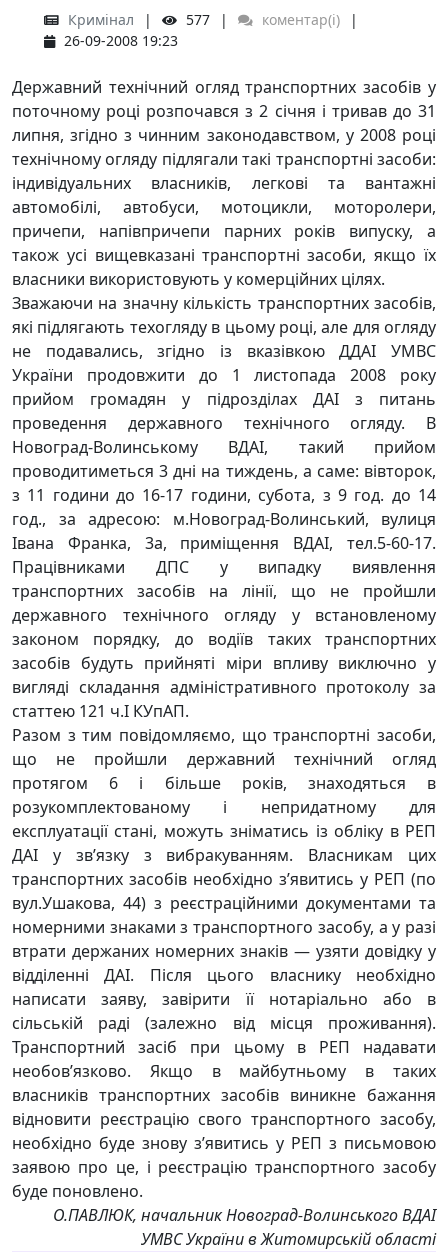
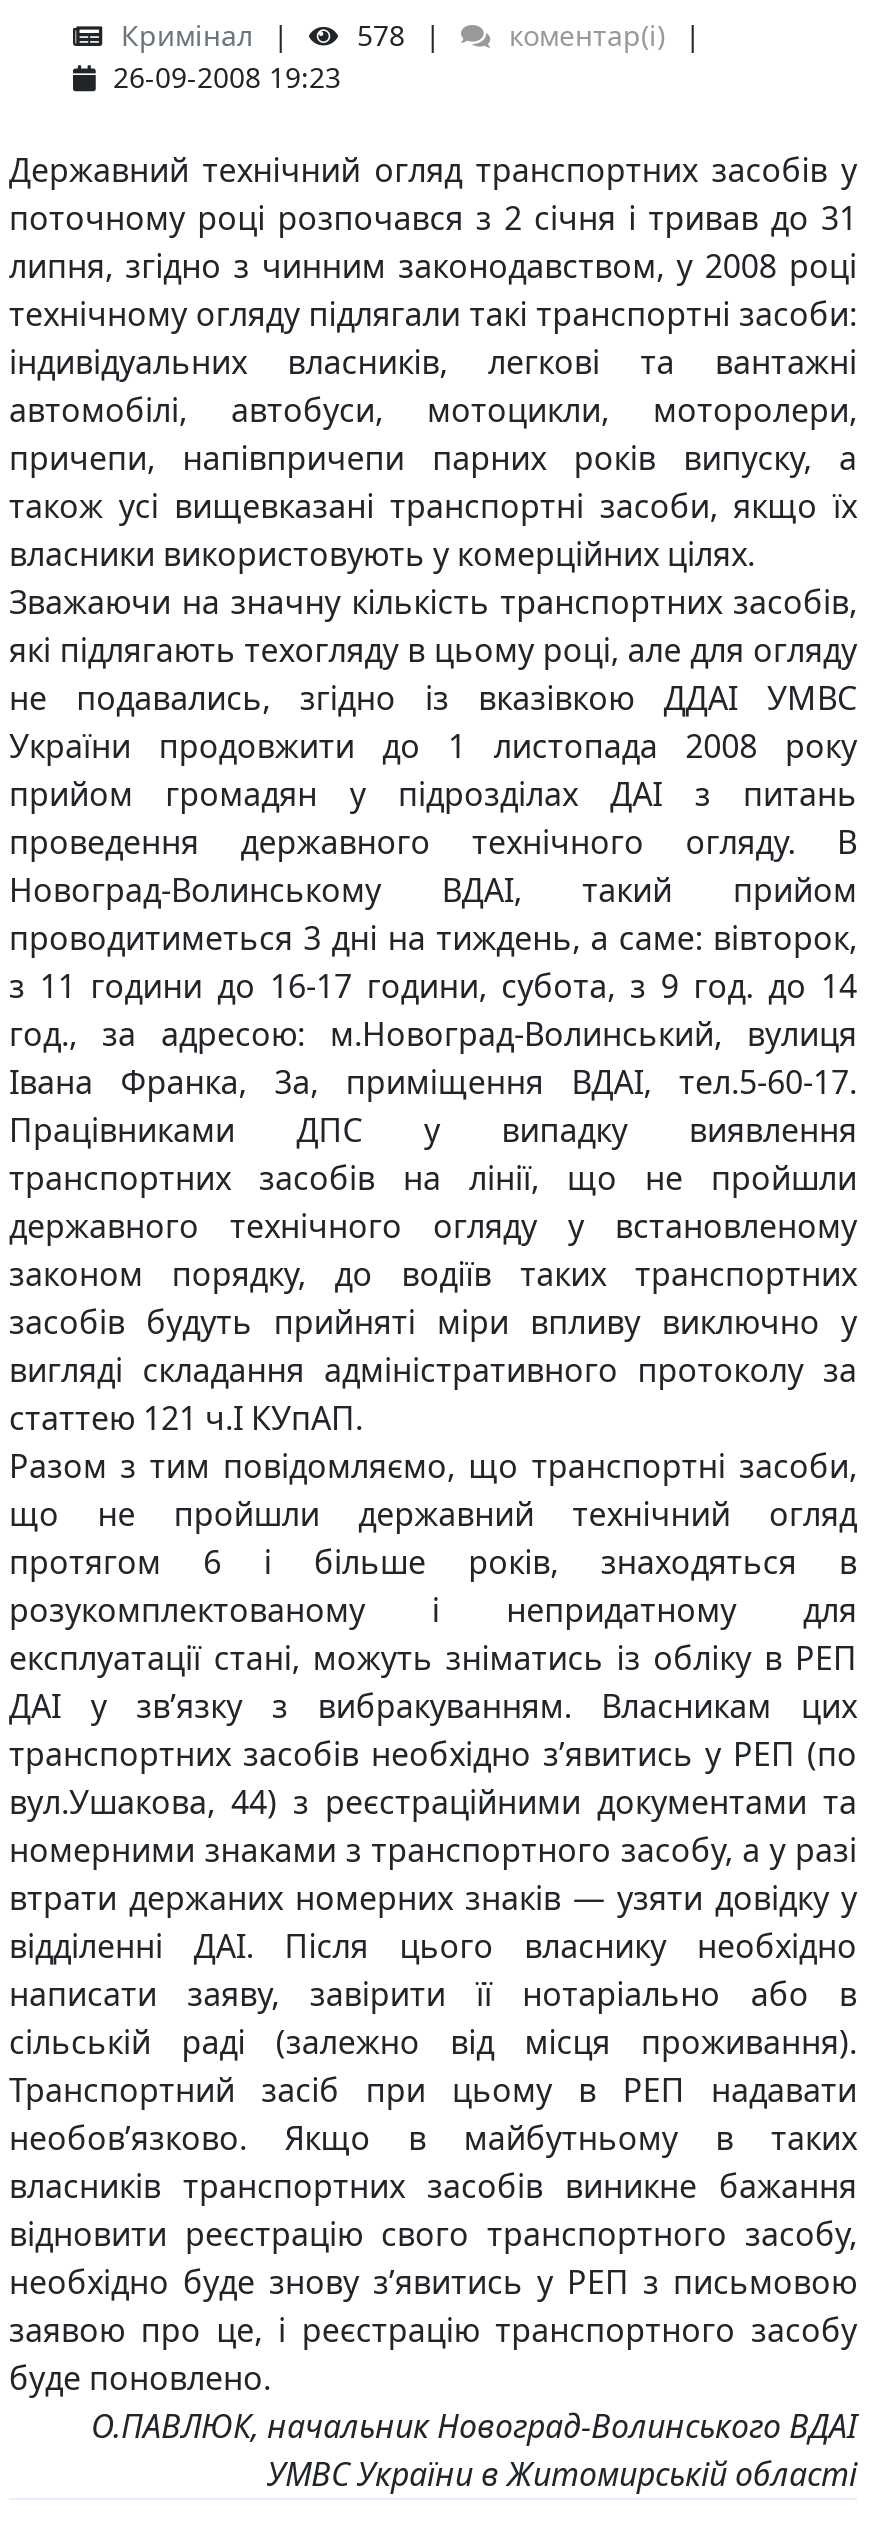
- 577
+ 578
